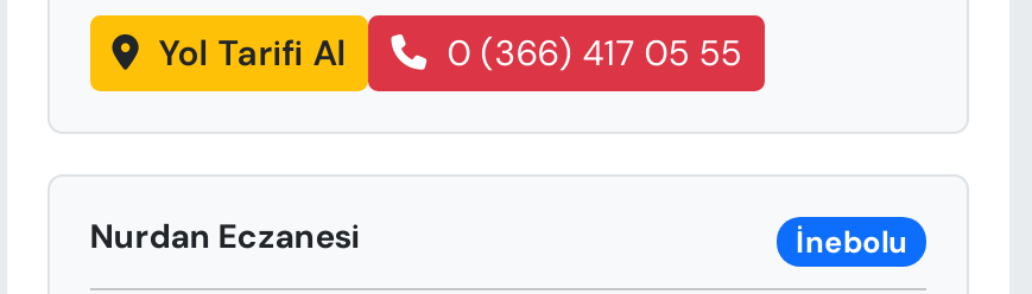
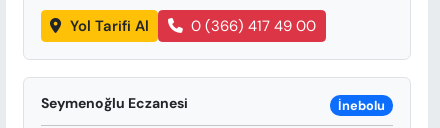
- 0 (366) 417 05 55
+ 0 (366) 417 49 00

- Nurdan Eczanesi
+ Seymenoğlu Eczanesi
